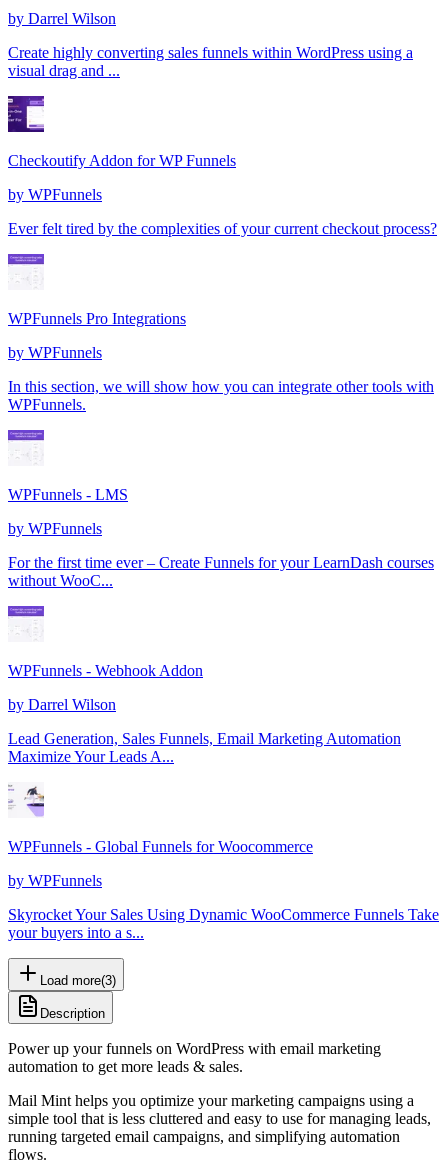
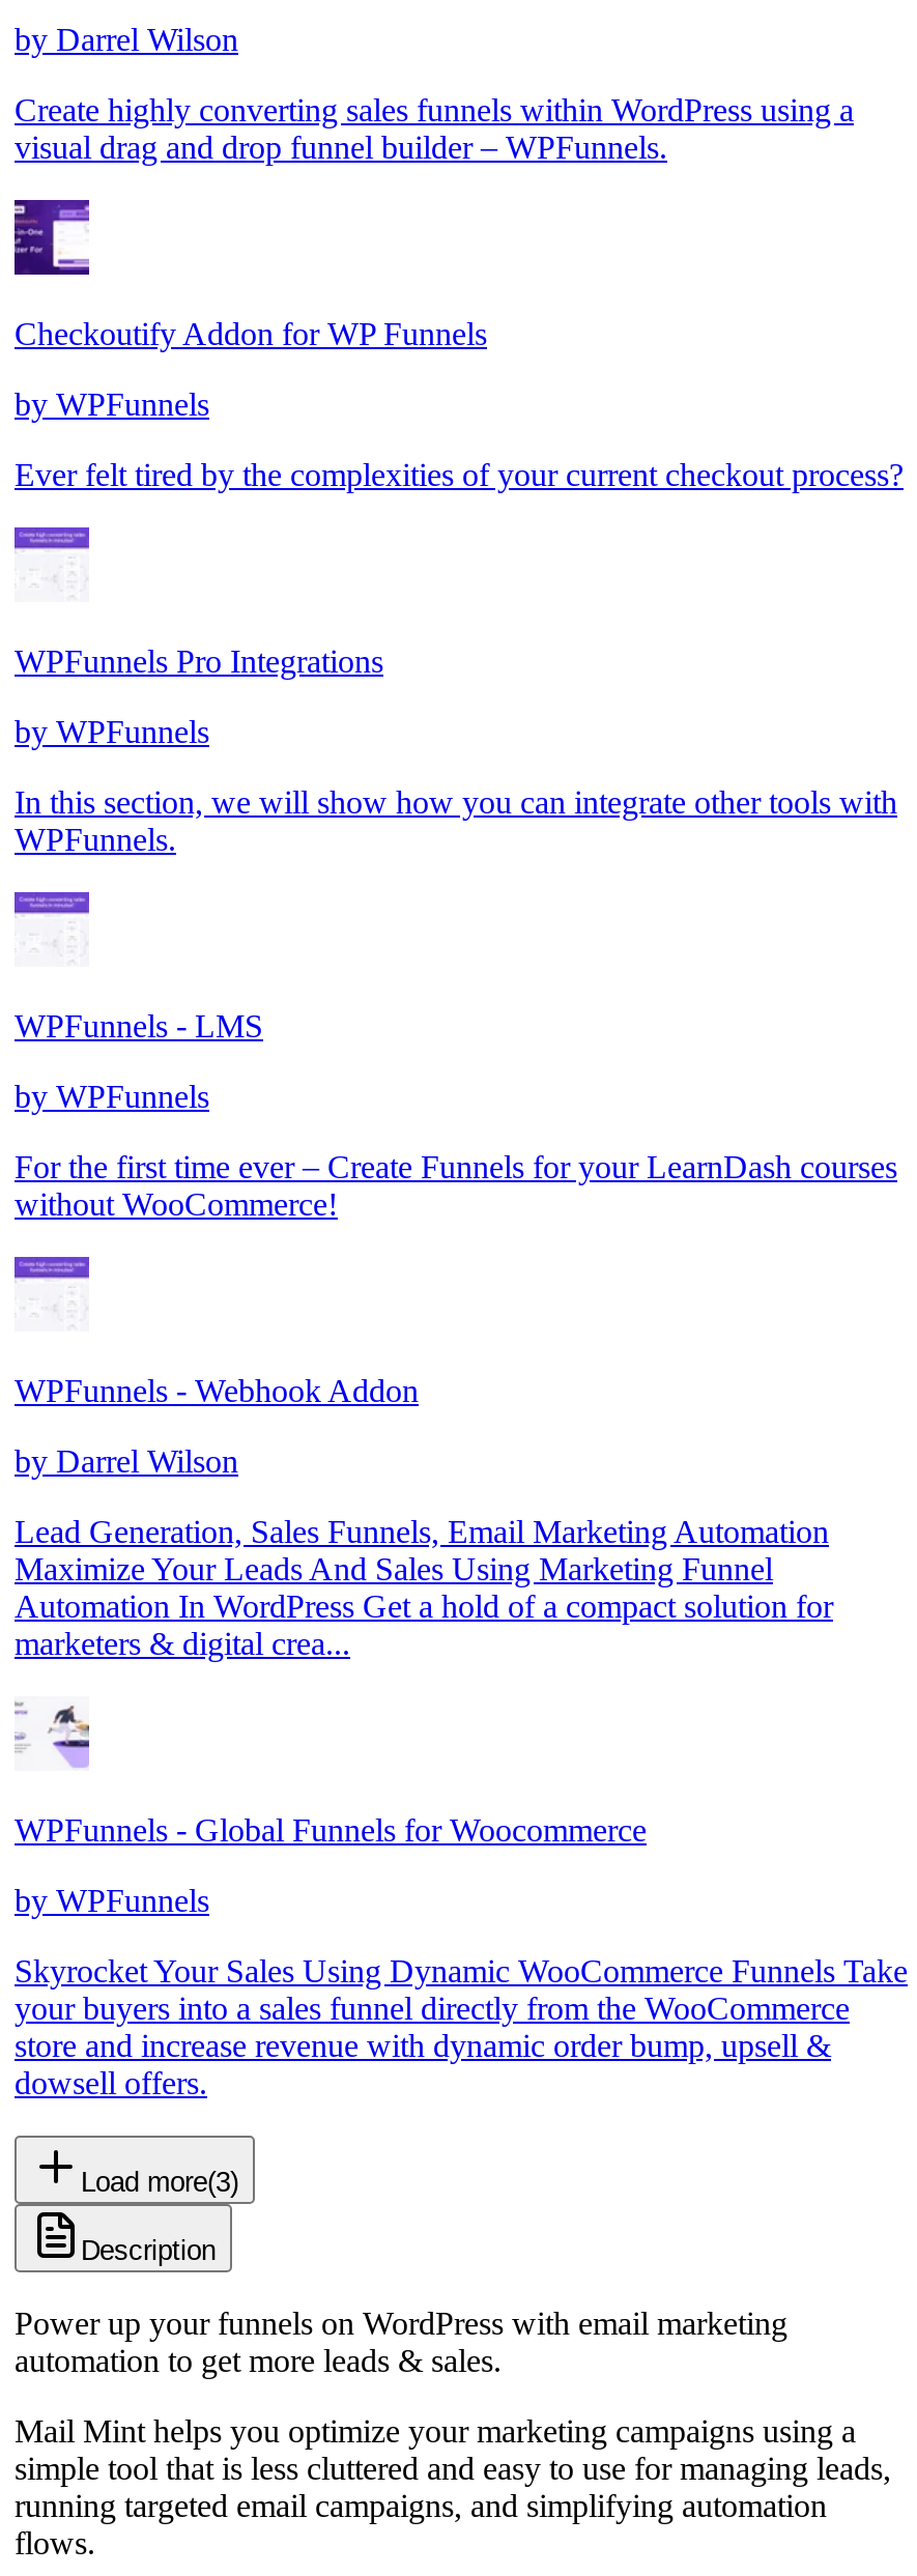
- visual drag and ...
+ visual drag and drop funnel builder – WPFunnels.

- without WooC...
+ without WooCommerce!

- Maximize Your Leads A...
+ Maximize Your Leads And Sales Using Marketing Funnel
+ Automation In WordPress Get a hold of a compact solution for
+ marketers & digital crea...

- your buyers into a s...
+ your buyers into a sales funnel directly from the WooCommerce
+ store and increase revenue with dynamic order bump, upsell &
+ dowsell offers.
